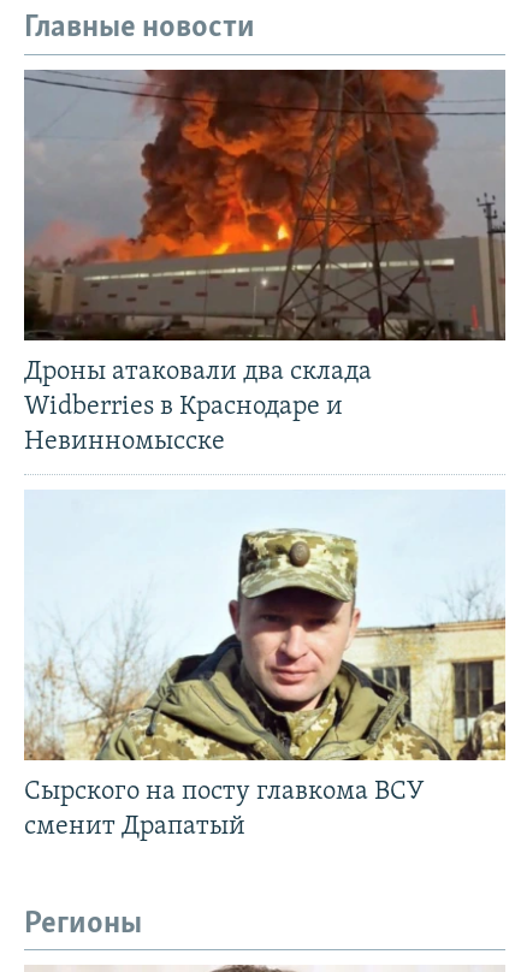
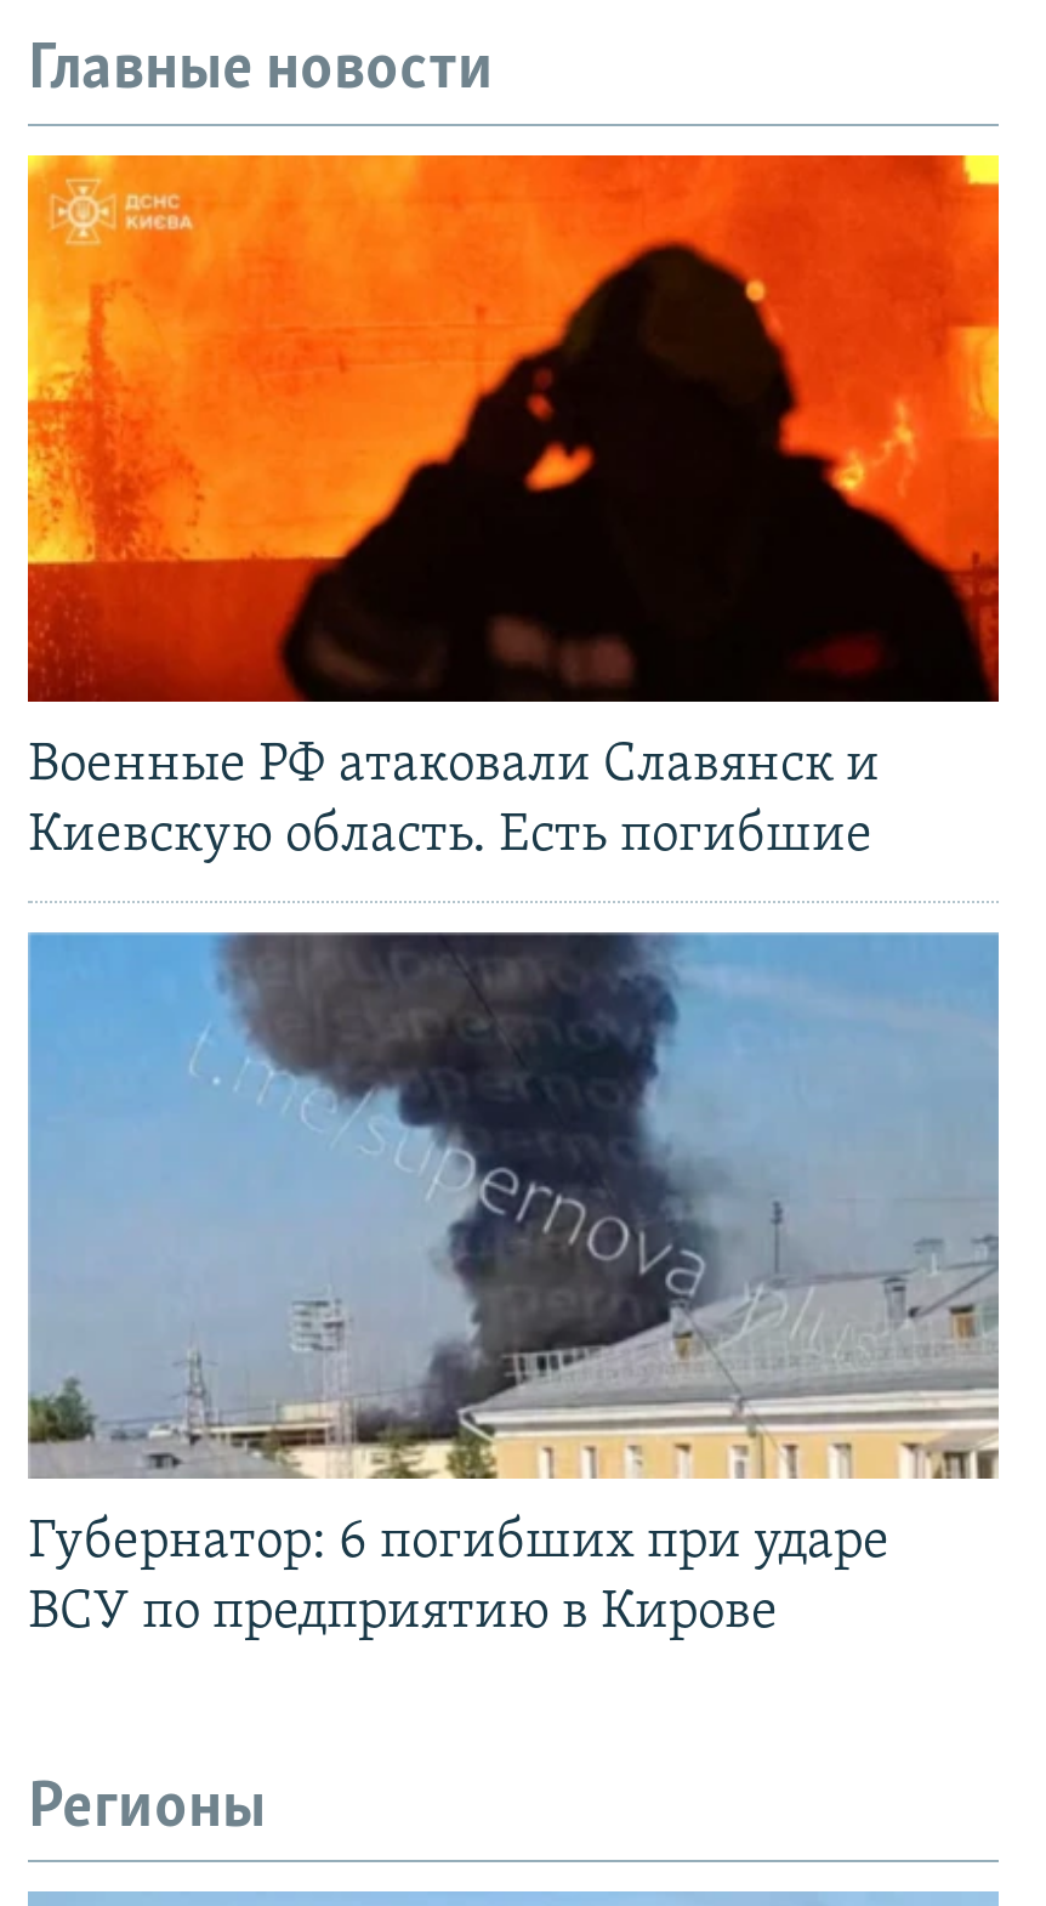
- [image]
- Дроны атаковали два склада
- Widberries в Краснодаре и
- Невинномысске
+ [image]
+ Военные РФ атаковали Славянск и
+ Киевскую область. Есть погибшие

- [image]
- Сырского на посту главкома ВСУ
- сменит Драпатый
+ [image]
+ Губернатор: 6 погибших при ударе
+ ВСУ по предприятию в Кирове
